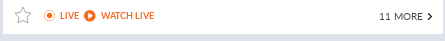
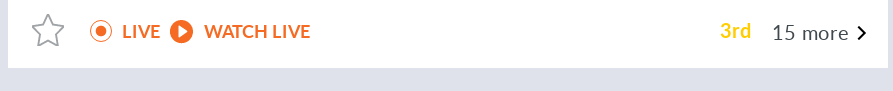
- 11 MORE
+ 3rd
+ 15 more
